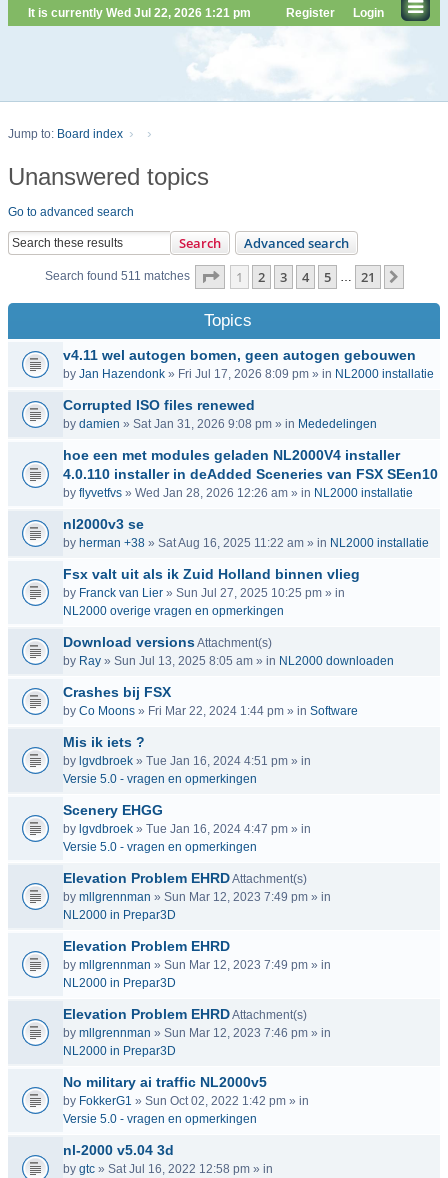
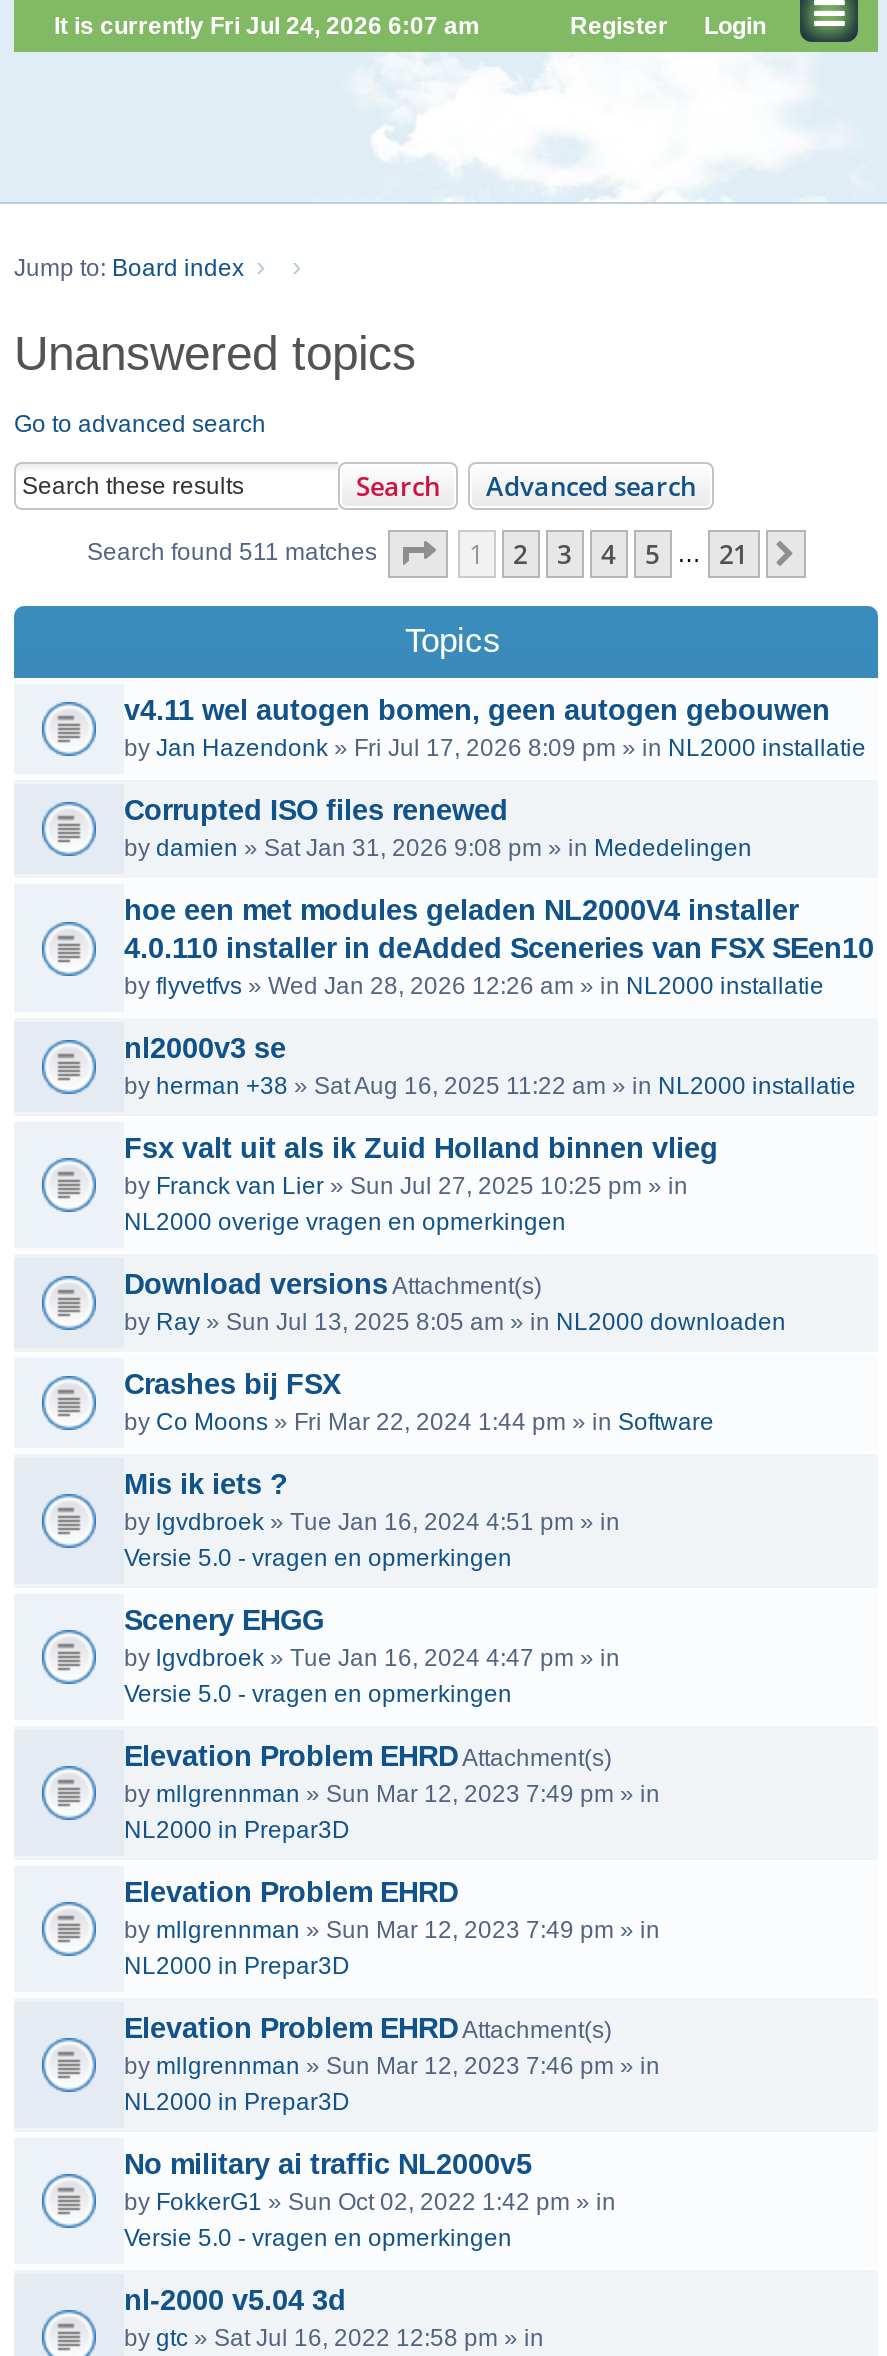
- It is currently Wed Jul 22, 2026 1:21 pm
+ It is currently Fri Jul 24, 2026 6:07 am
